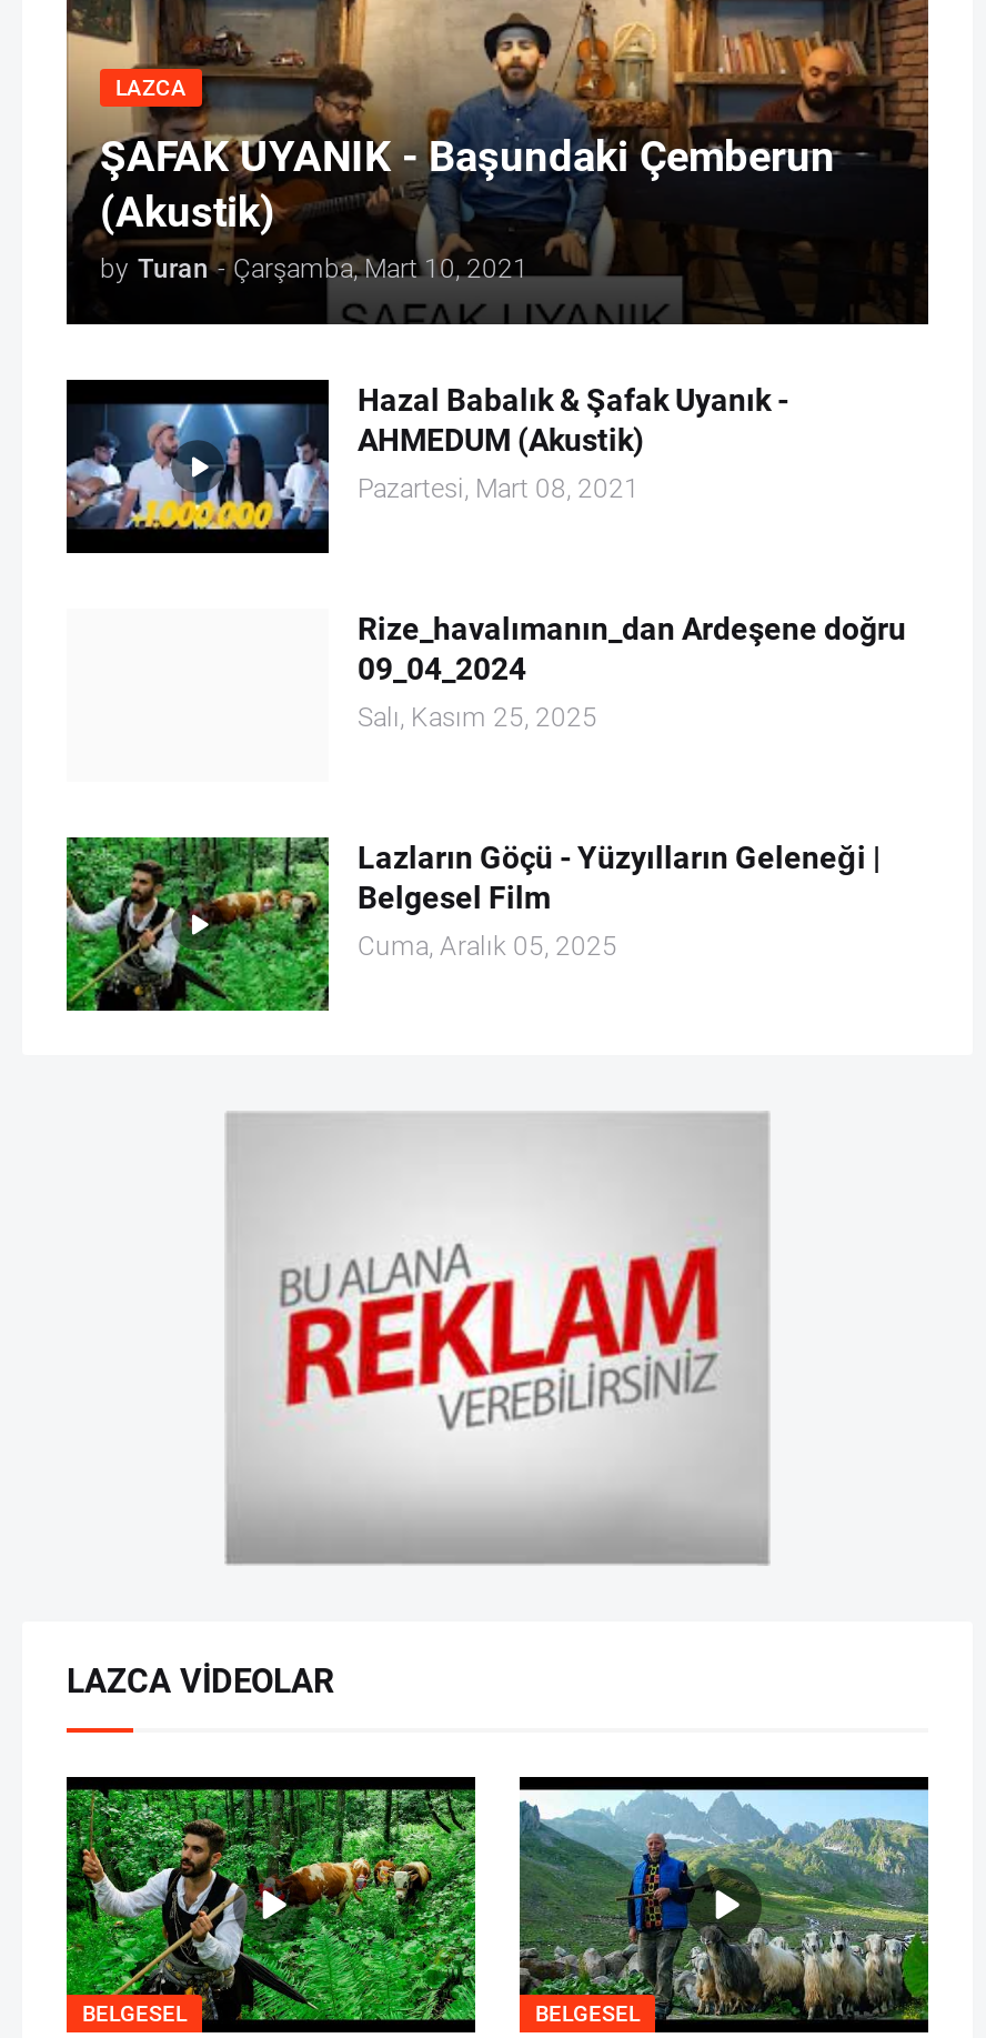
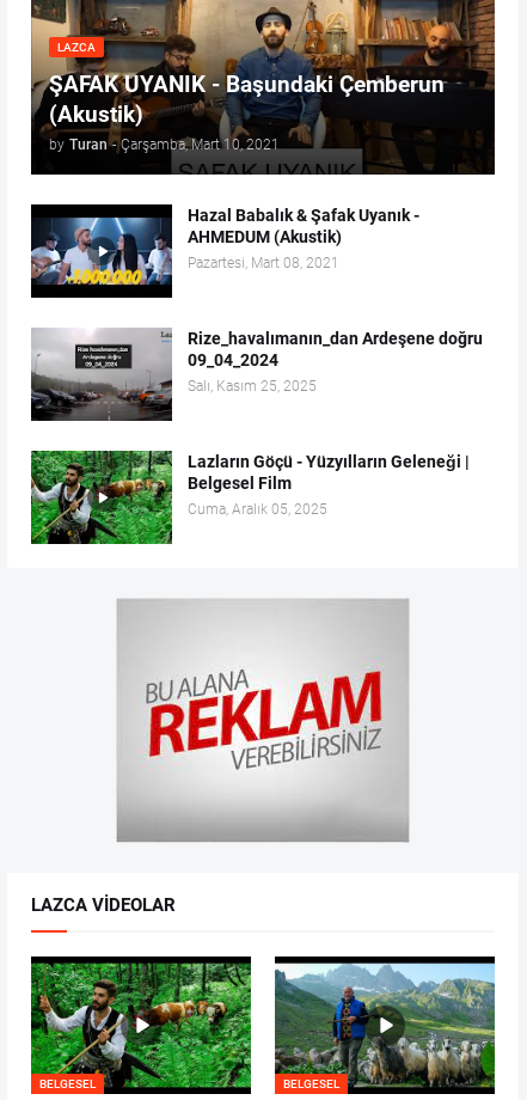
+ [image]
